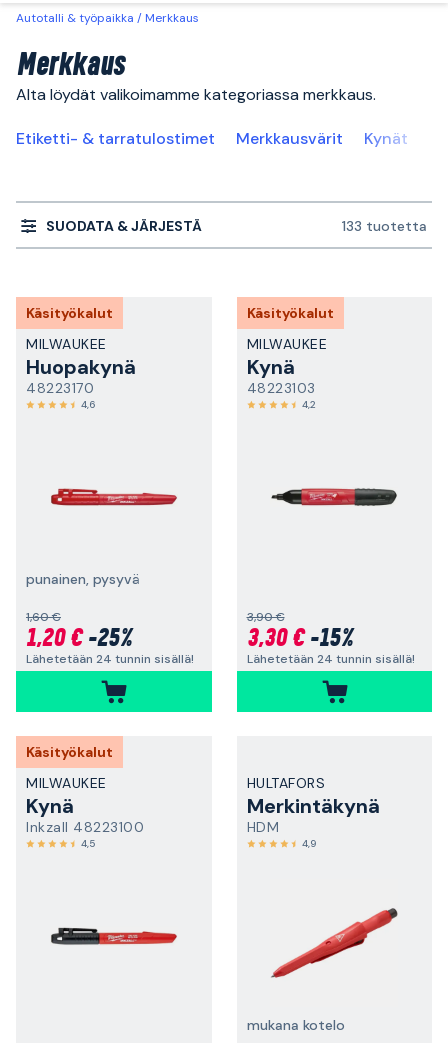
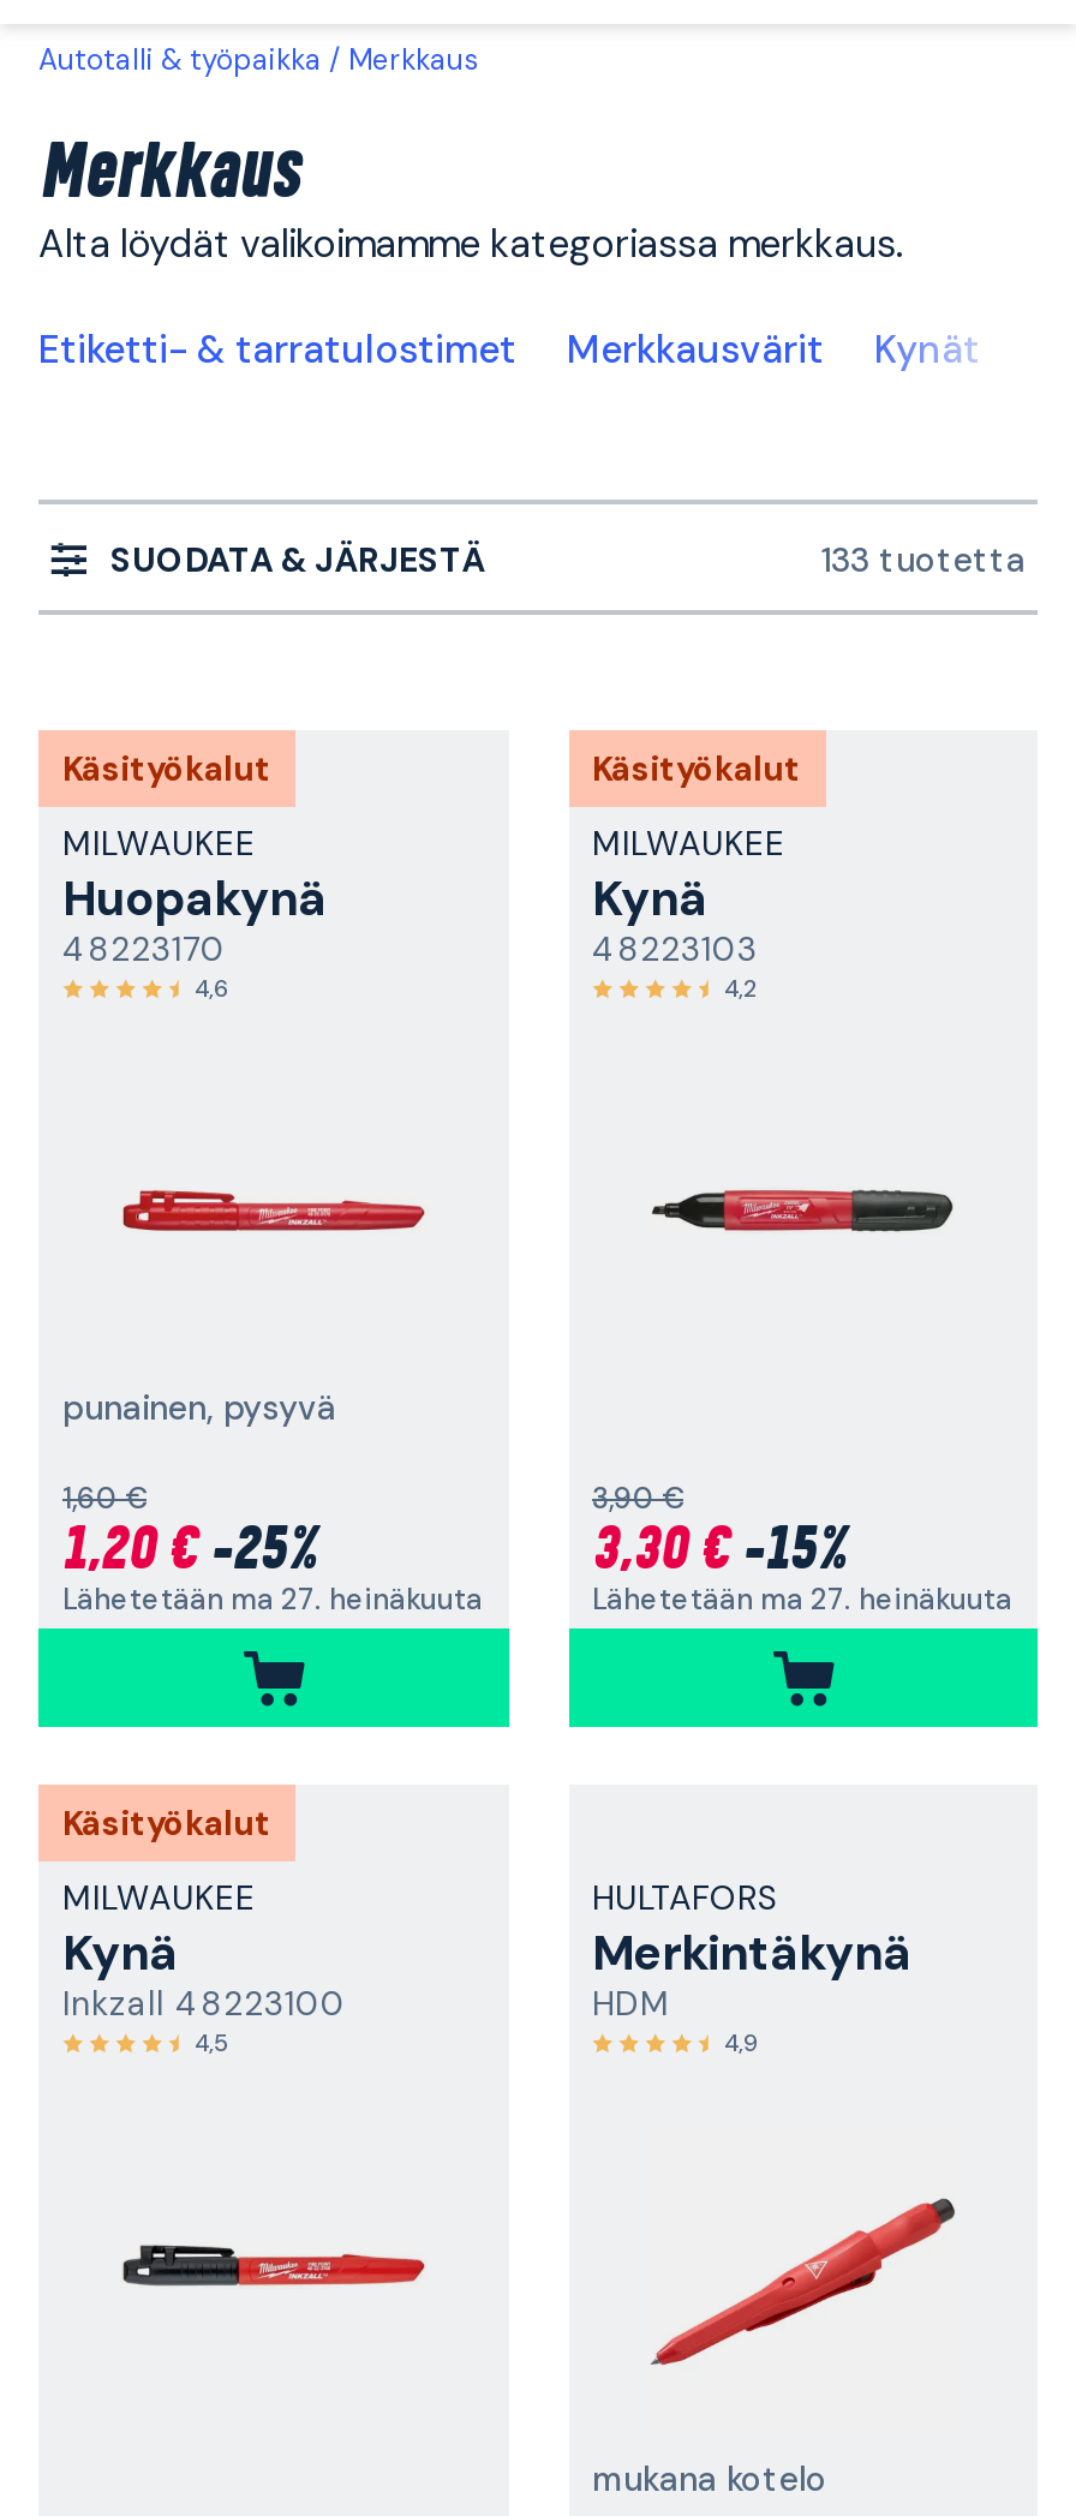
- Lähetetään 24 tunnin sisällä!
+ Lähetetään ma 27. heinäkuuta

- Lähetetään 24 tunnin sisällä!
+ Lähetetään ma 27. heinäkuuta
